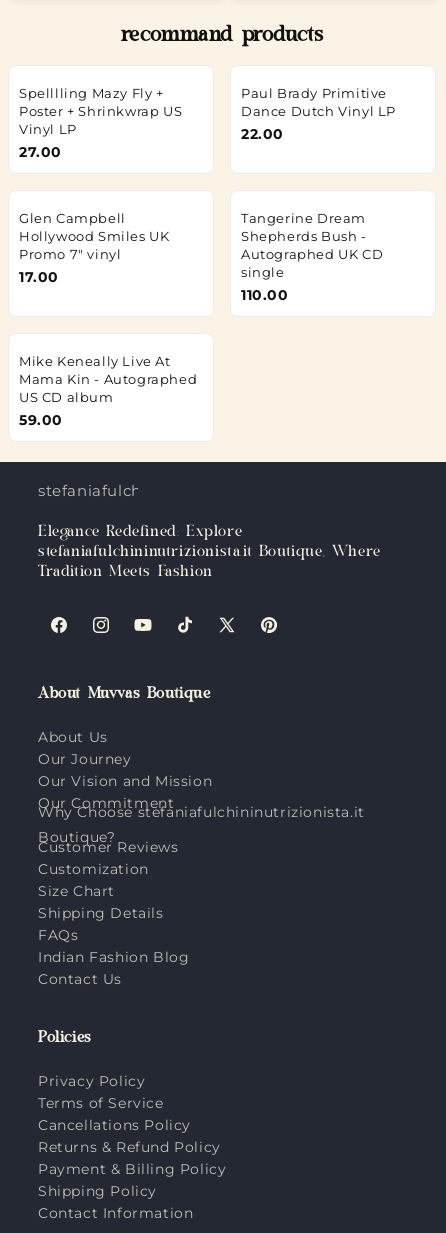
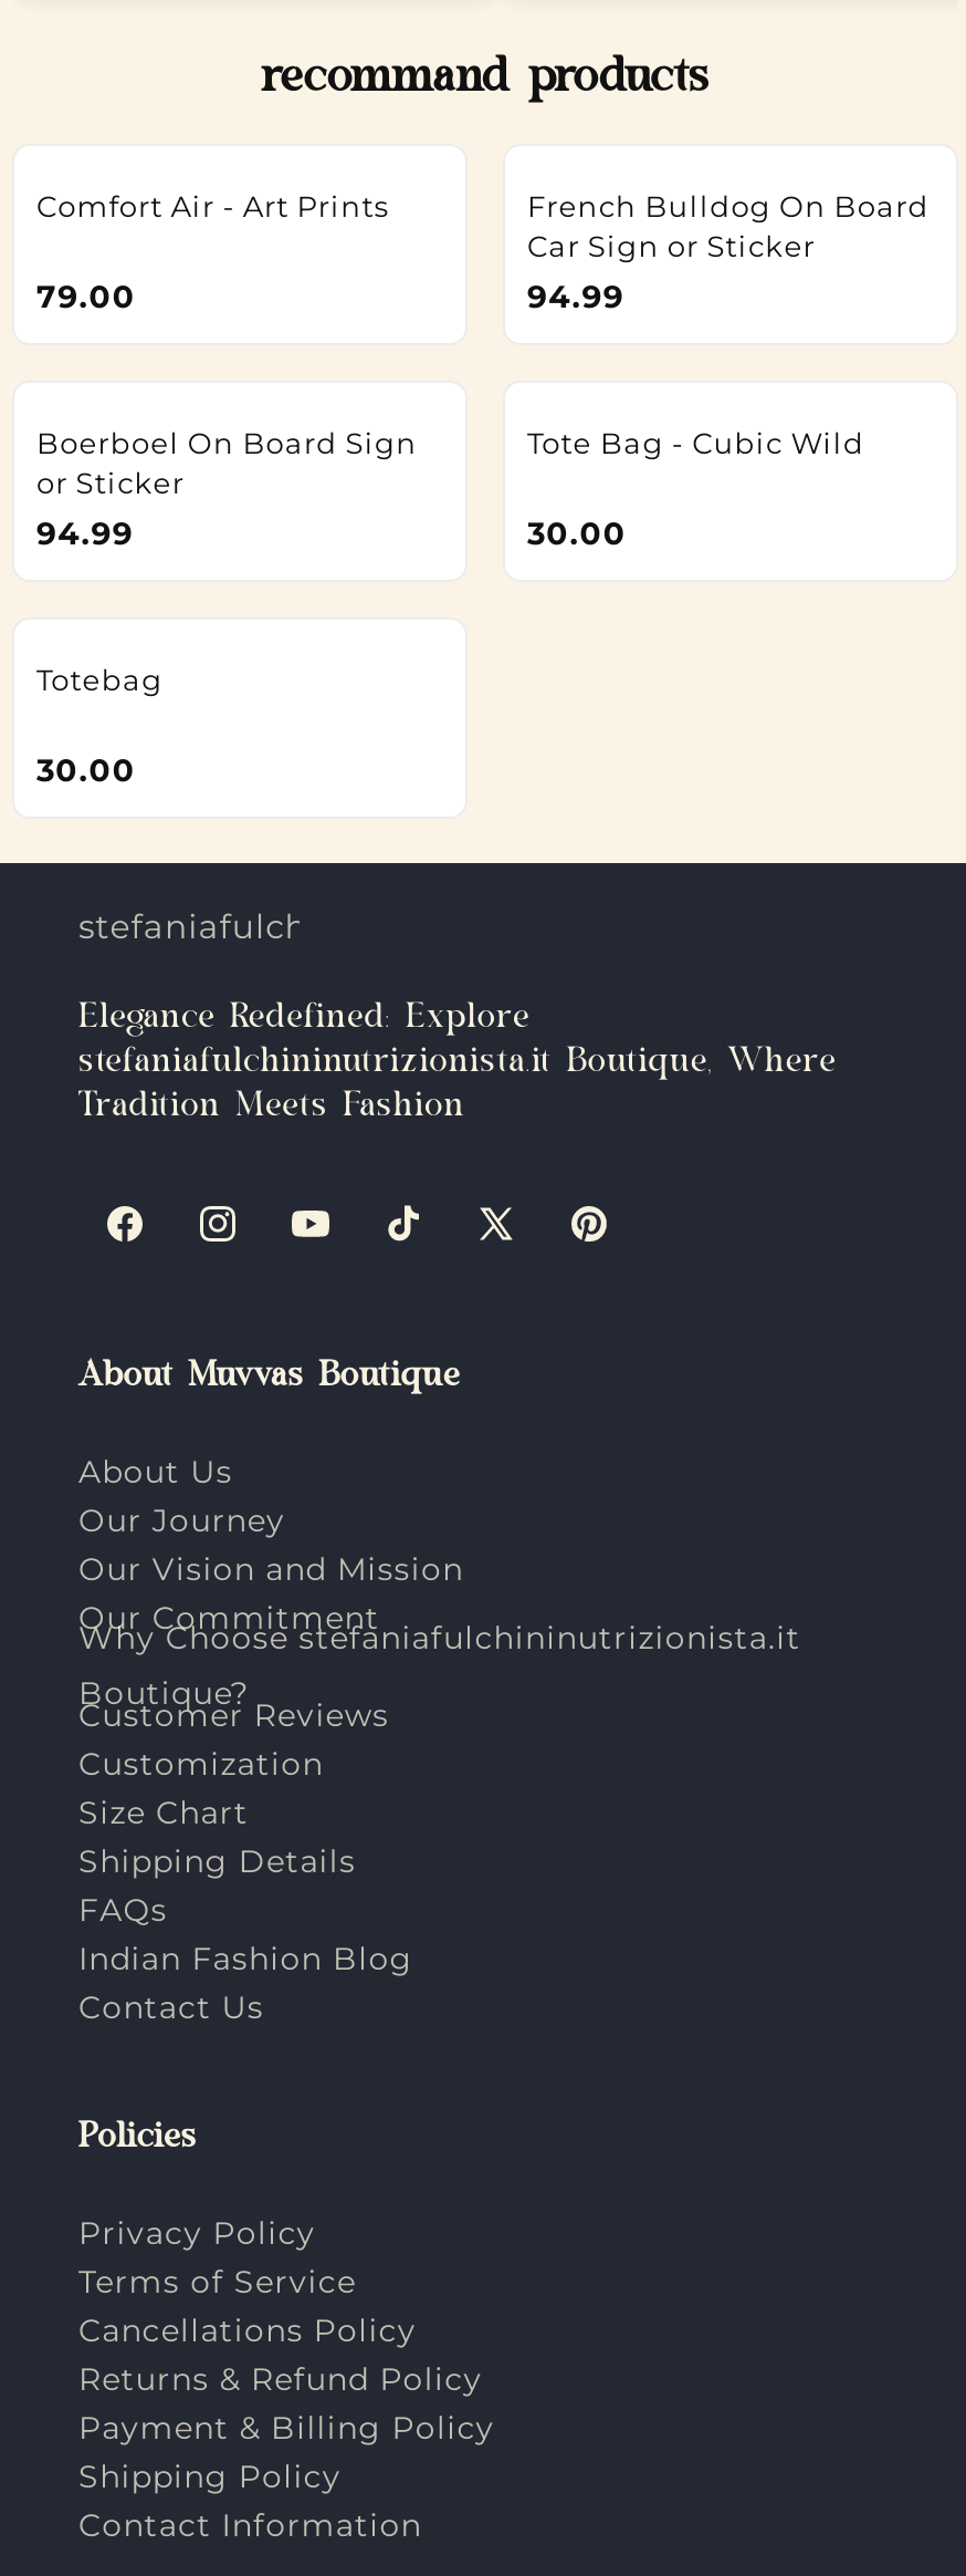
- Spelllling Mazy Fly +
- Poster + Shrinkwrap US
- Vinyl LP
- 27.00
+ Comfort Air - Art Prints
+ 79.00

- Paul Brady Primitive
- Dance Dutch Vinyl LP
- 22.00
+ French Bulldog On Board
+ Car Sign or Sticker
+ 94.99

- Glen Campbell
- Hollywood Smiles UK
- Promo 7" vinyl
- 17.00
+ Boerboel On Board Sign
+ or Sticker
+ 94.99

- Tangerine Dream
- Shepherds Bush -
- Autographed UK CD
- single
- 110.00
+ Tote Bag - Cubic Wild
+ 30.00

- Mike Keneally Live At
- Mama Kin - Autographed
- US CD album
- 59.00
+ Totebag
+ 30.00
